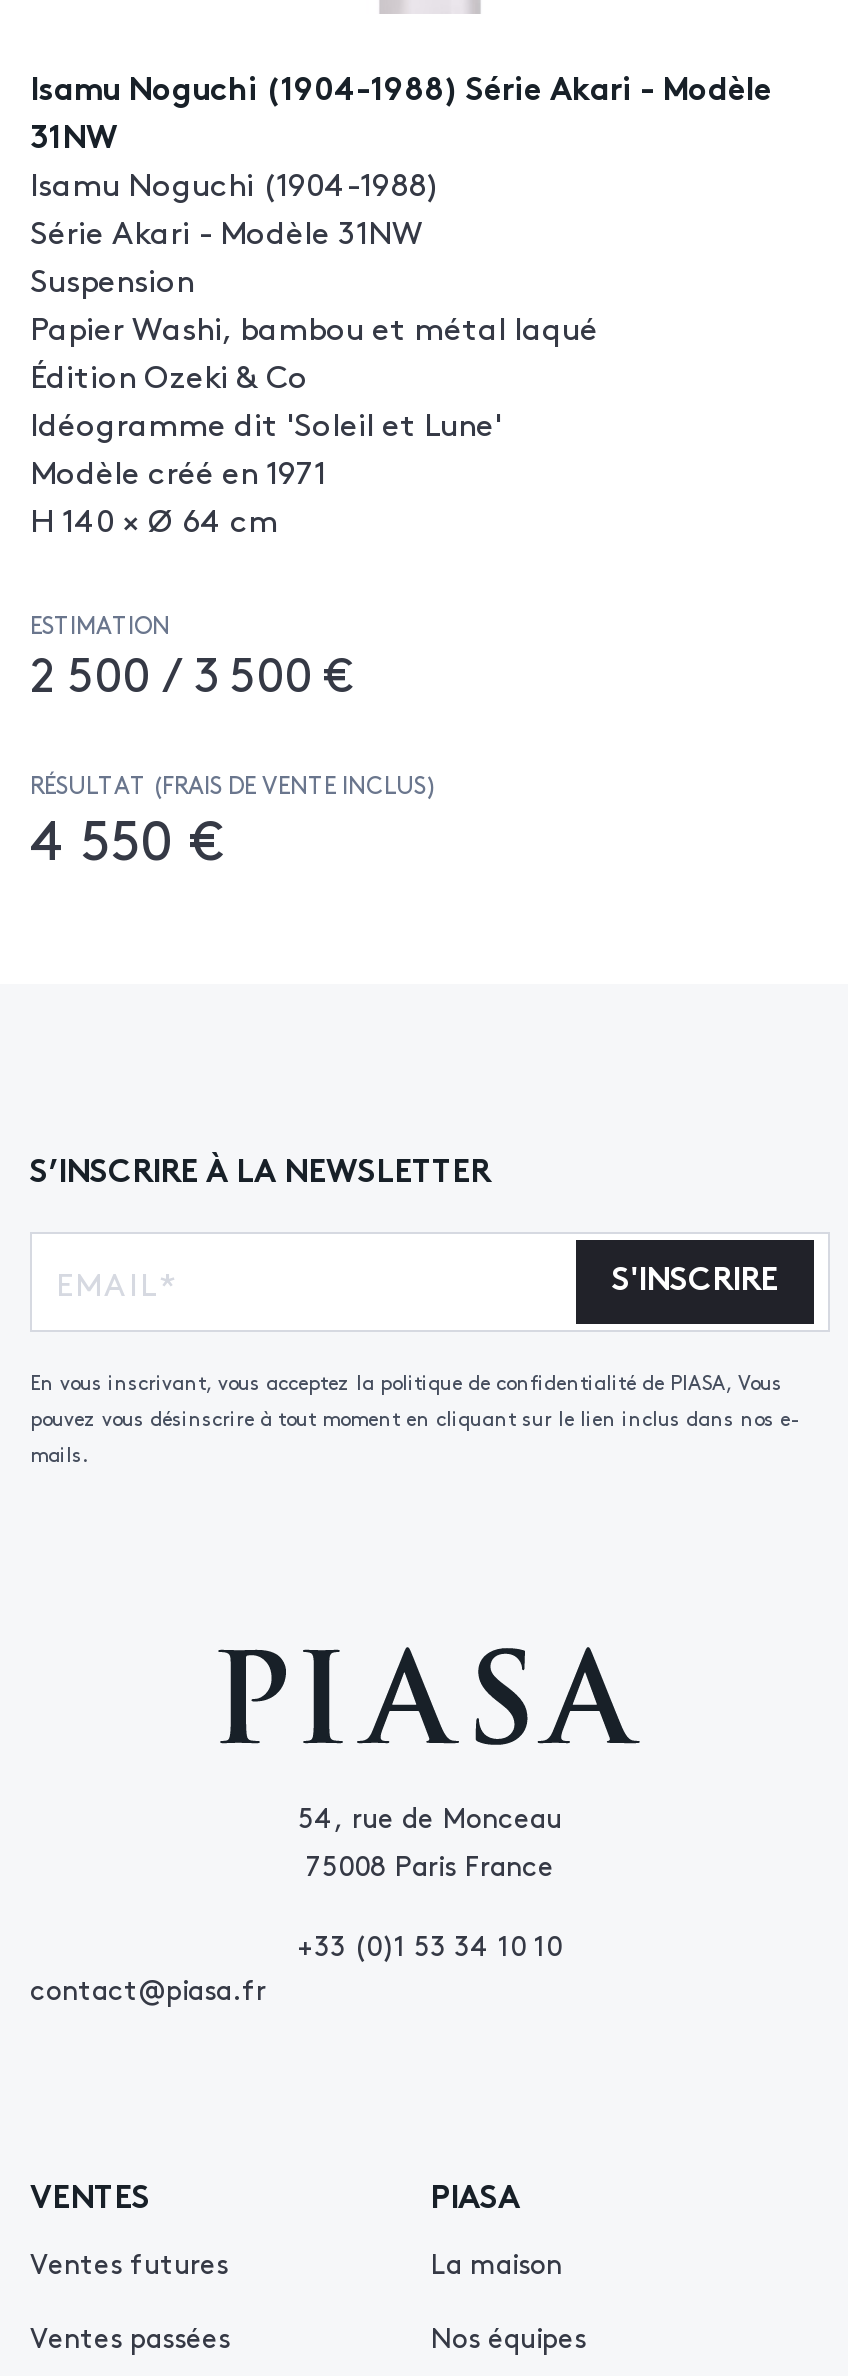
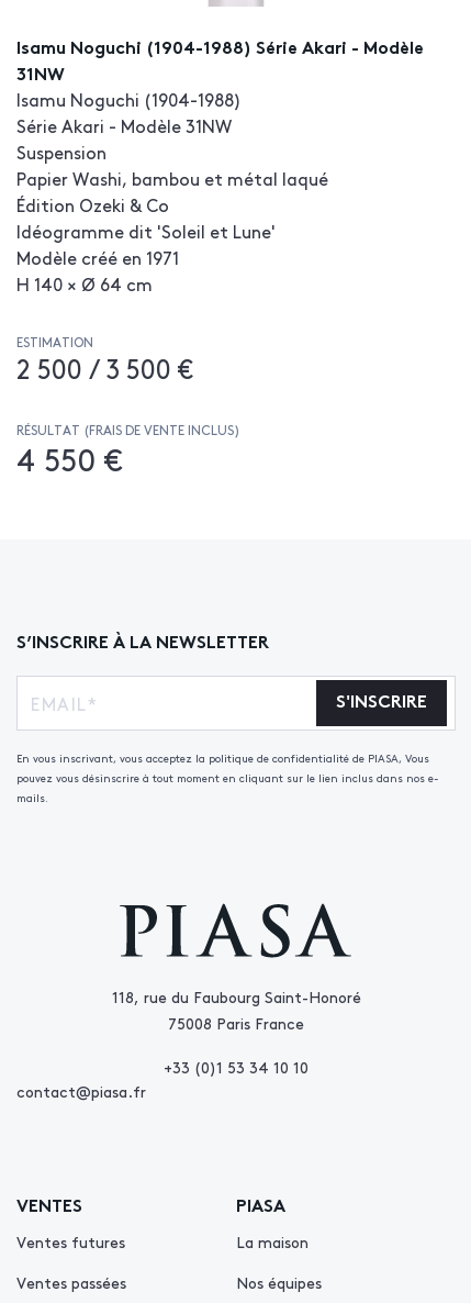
- 54, rue de Monceau
+ 118, rue du Faubourg Saint-Honoré
